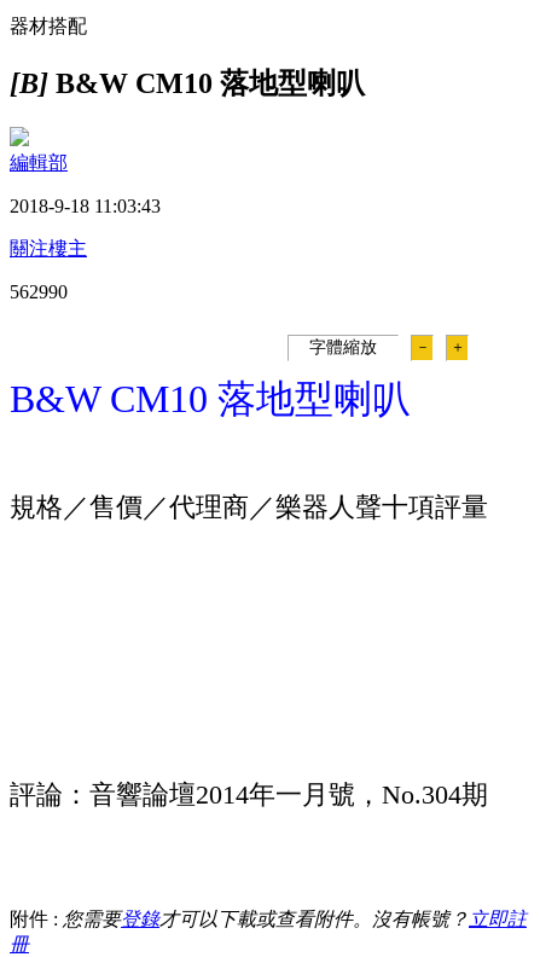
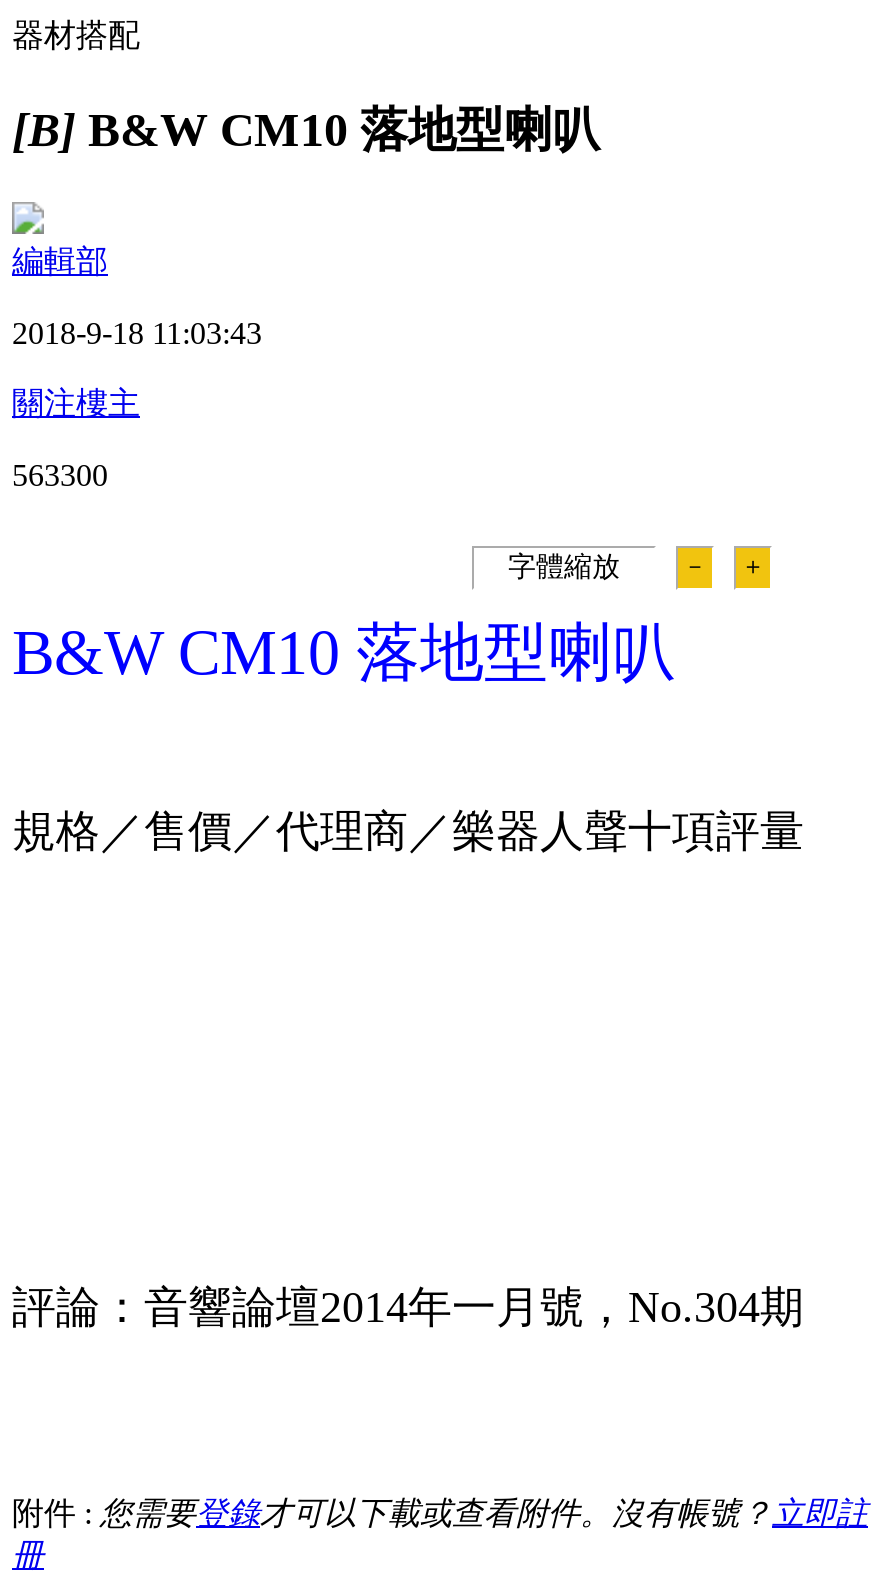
- 562990
+ 563300
